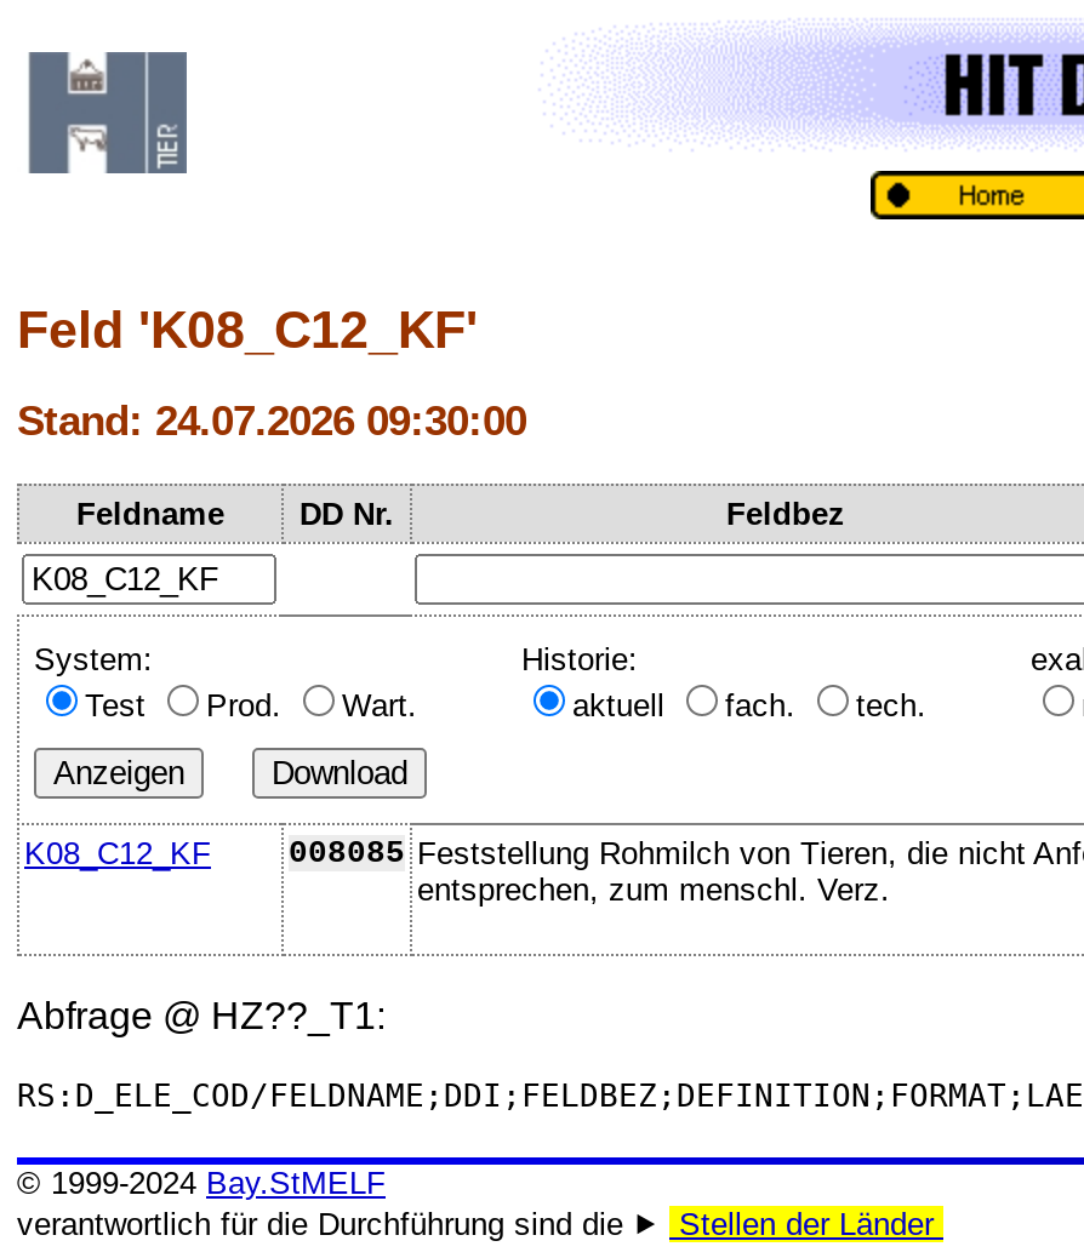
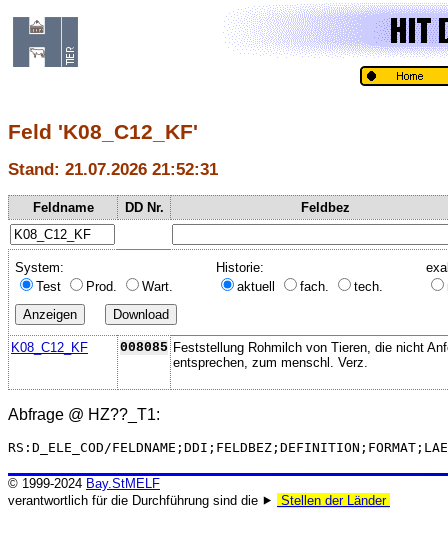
- Stand: 24.07.2026 09:30:00
+ Stand: 21.07.2026 21:52:31
